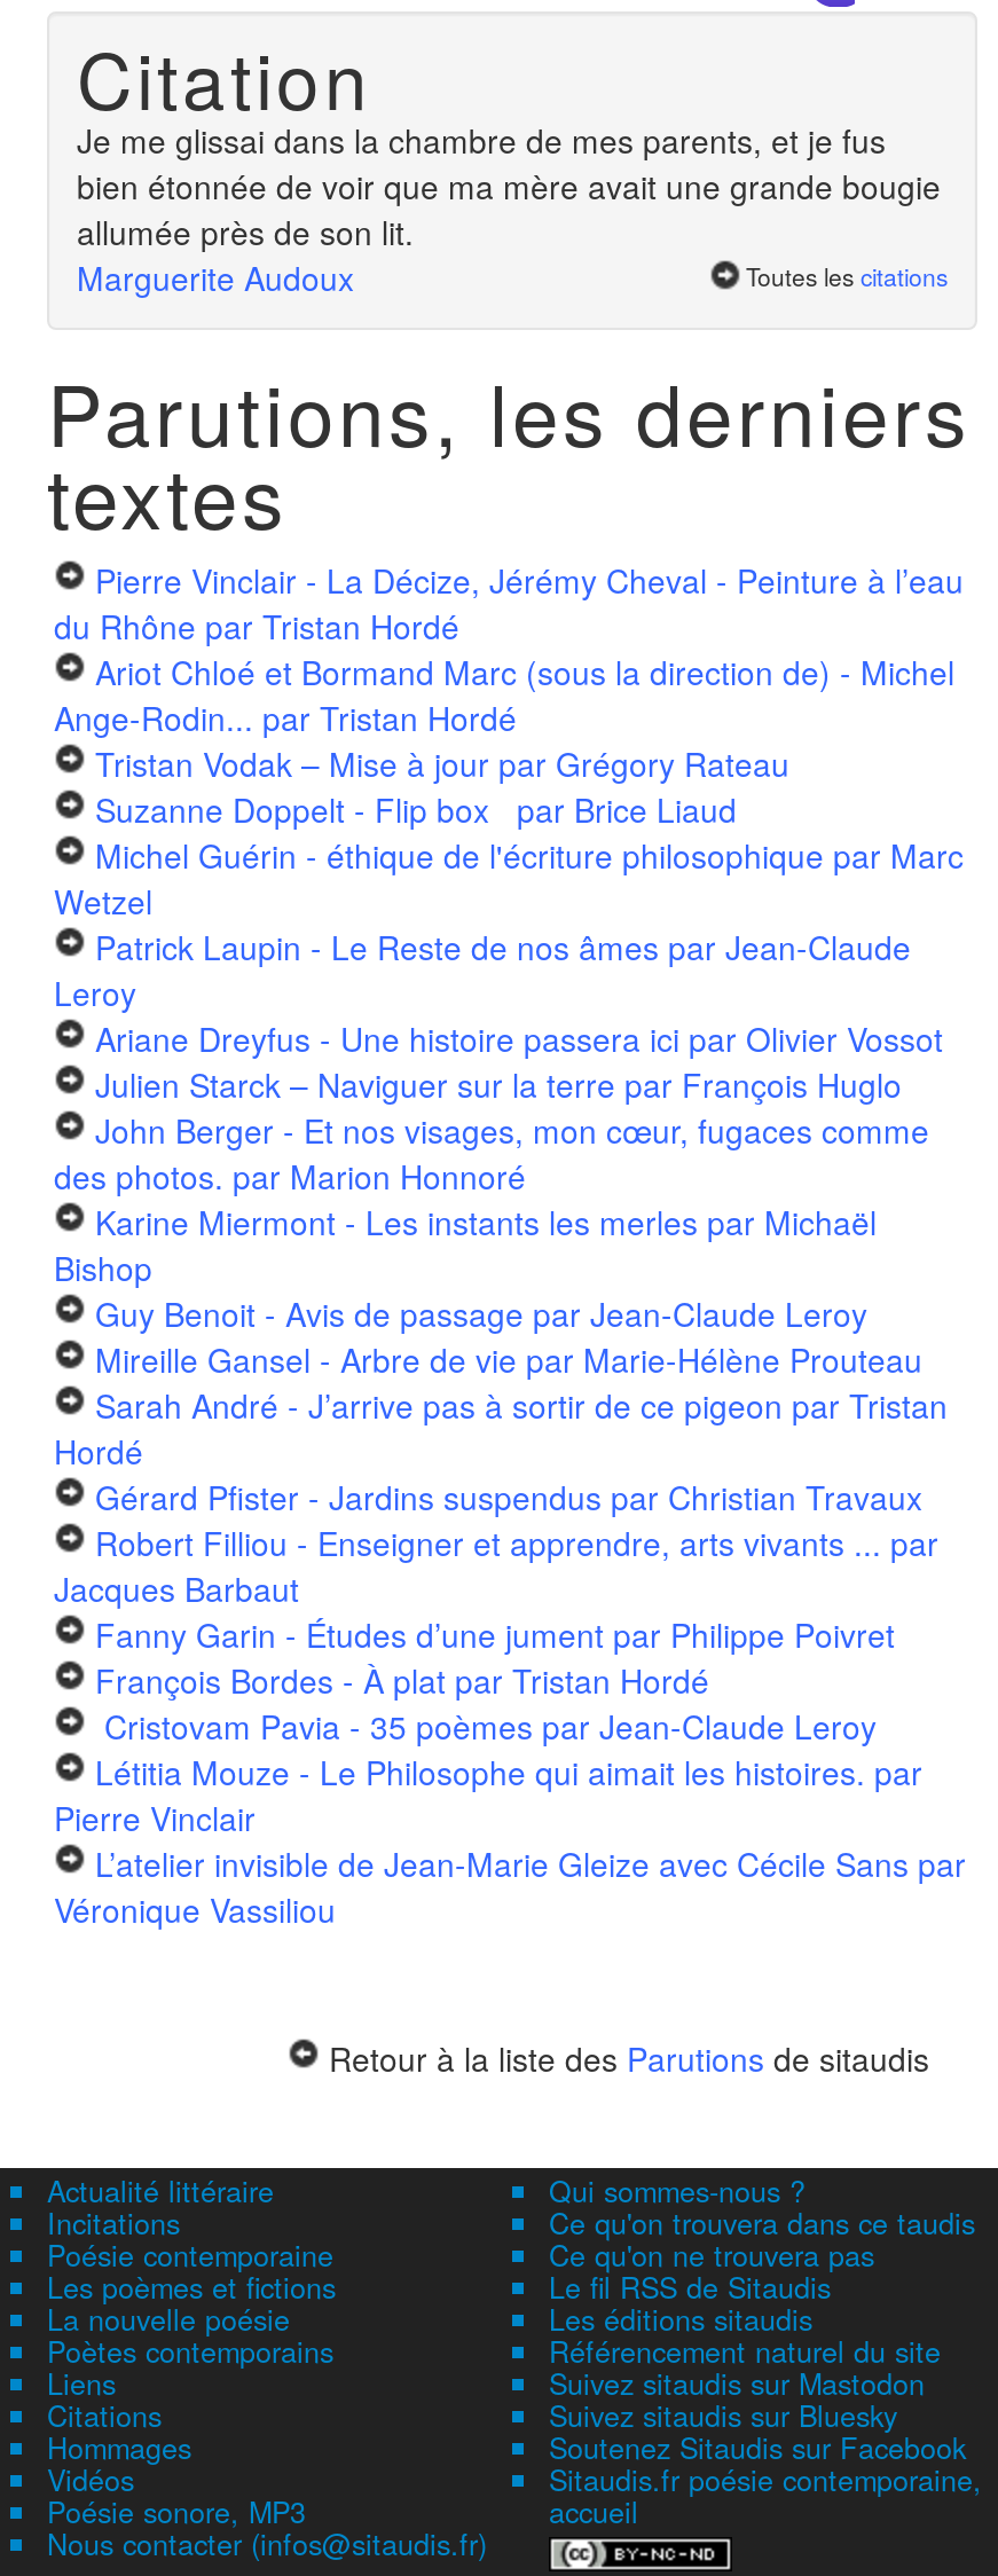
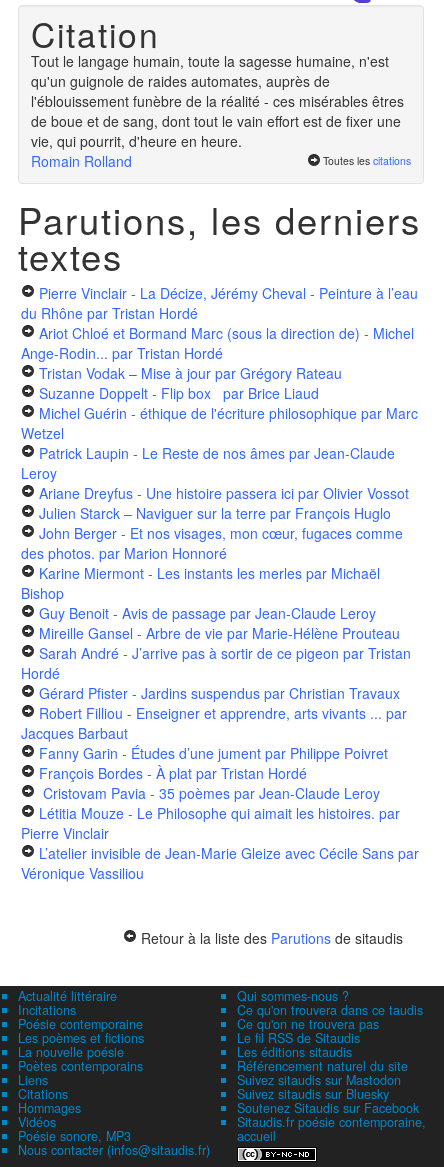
- Je me glissai dans la chambre de mes parents, et je fus
- bien étonnée de voir que ma mère avait une grande bougie
- allumée près de son lit.
- Marguerite Audoux
+ Tout le langage humain, toute la sagesse humaine, n'est
+ qu'un guignole de raides automates, auprès de
+ l'éblouissement funèbre de la réalité - ces misérables êtres
+ de boue et de sang, dont tout le vain effort est de fixer une
+ vie, qui pourrit, d'heure en heure.
+ Romain Rolland
